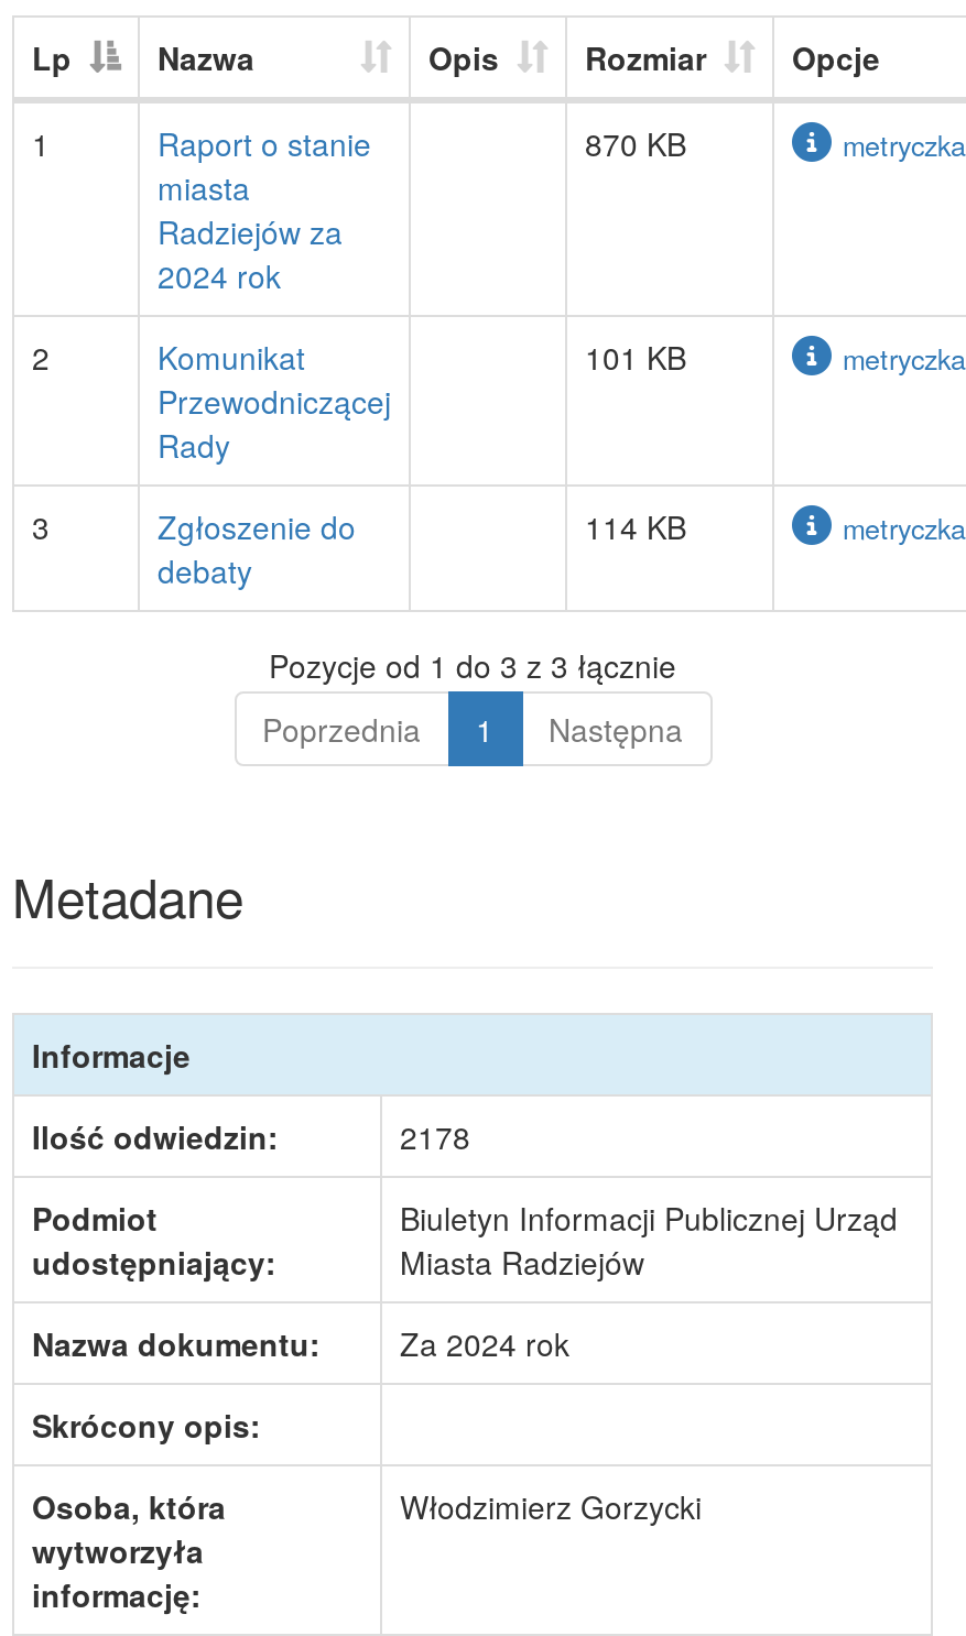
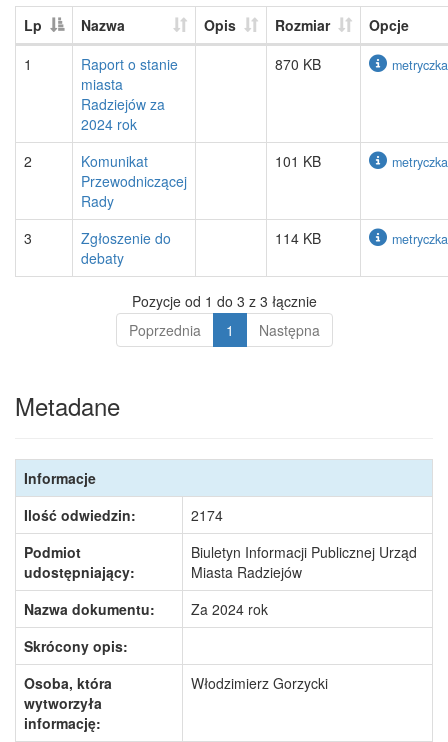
- 2178
+ 2174
